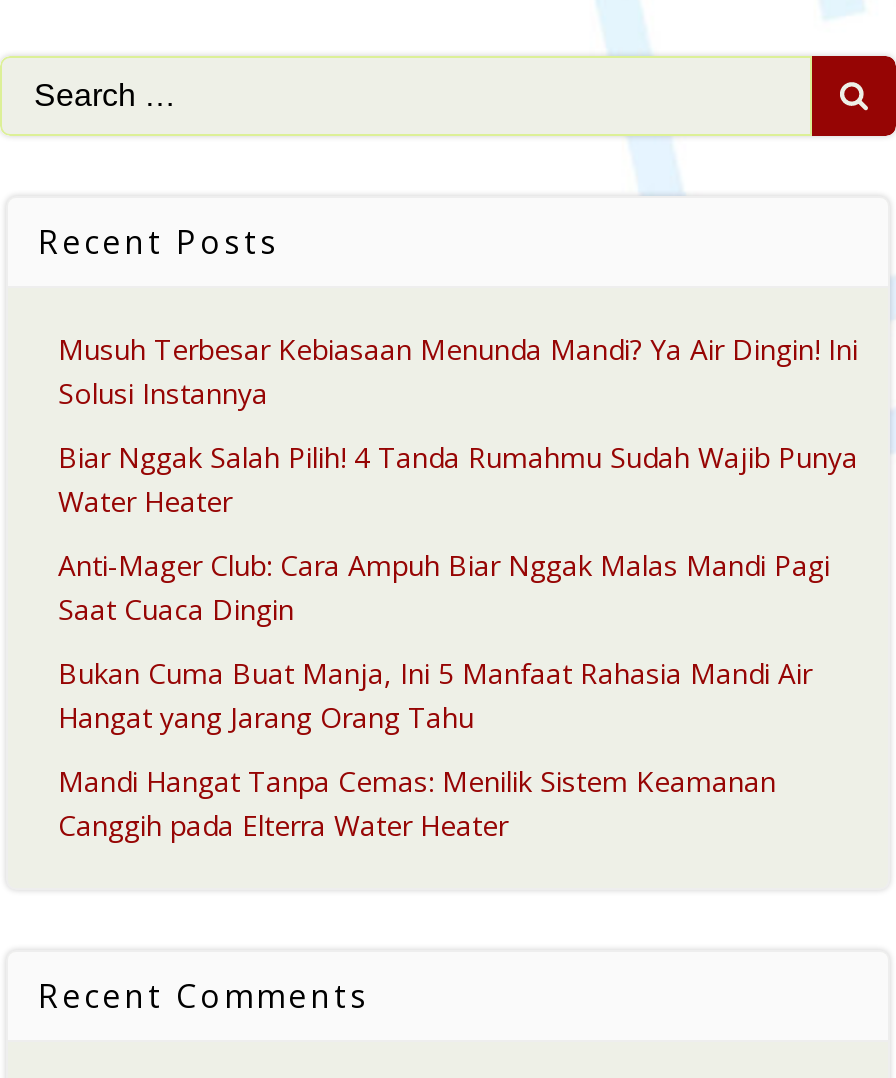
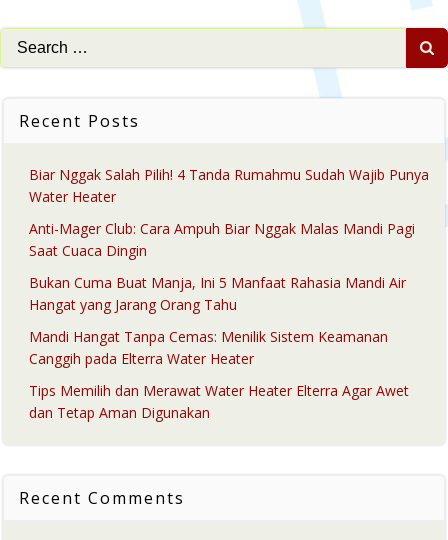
- Musuh Terbesar Kebiasaan Menunda Mandi? Ya Air Dingin! Ini
- Solusi Instannya

moved up: Biar Nggak Salah Pilih! 4 Tanda Rumahmu Sudah Wajib Punya | Water Heater | Anti-Mager Club: Cara Ampuh Biar Nggak Malas Mandi Pagi | Saat Cuaca Dingin | Bukan Cuma Buat Manja, Ini 5 Manfaat Rahasia Mandi Air | Hangat yang Jarang Orang Tahu | Mandi Hangat Tanpa Cemas: Menilik Sistem Keamanan | Canggih pada Elterra Water Heater

+ Tips Memilih dan Merawat Water Heater Elterra Agar Awet
+ dan Tetap Aman Digunakan
